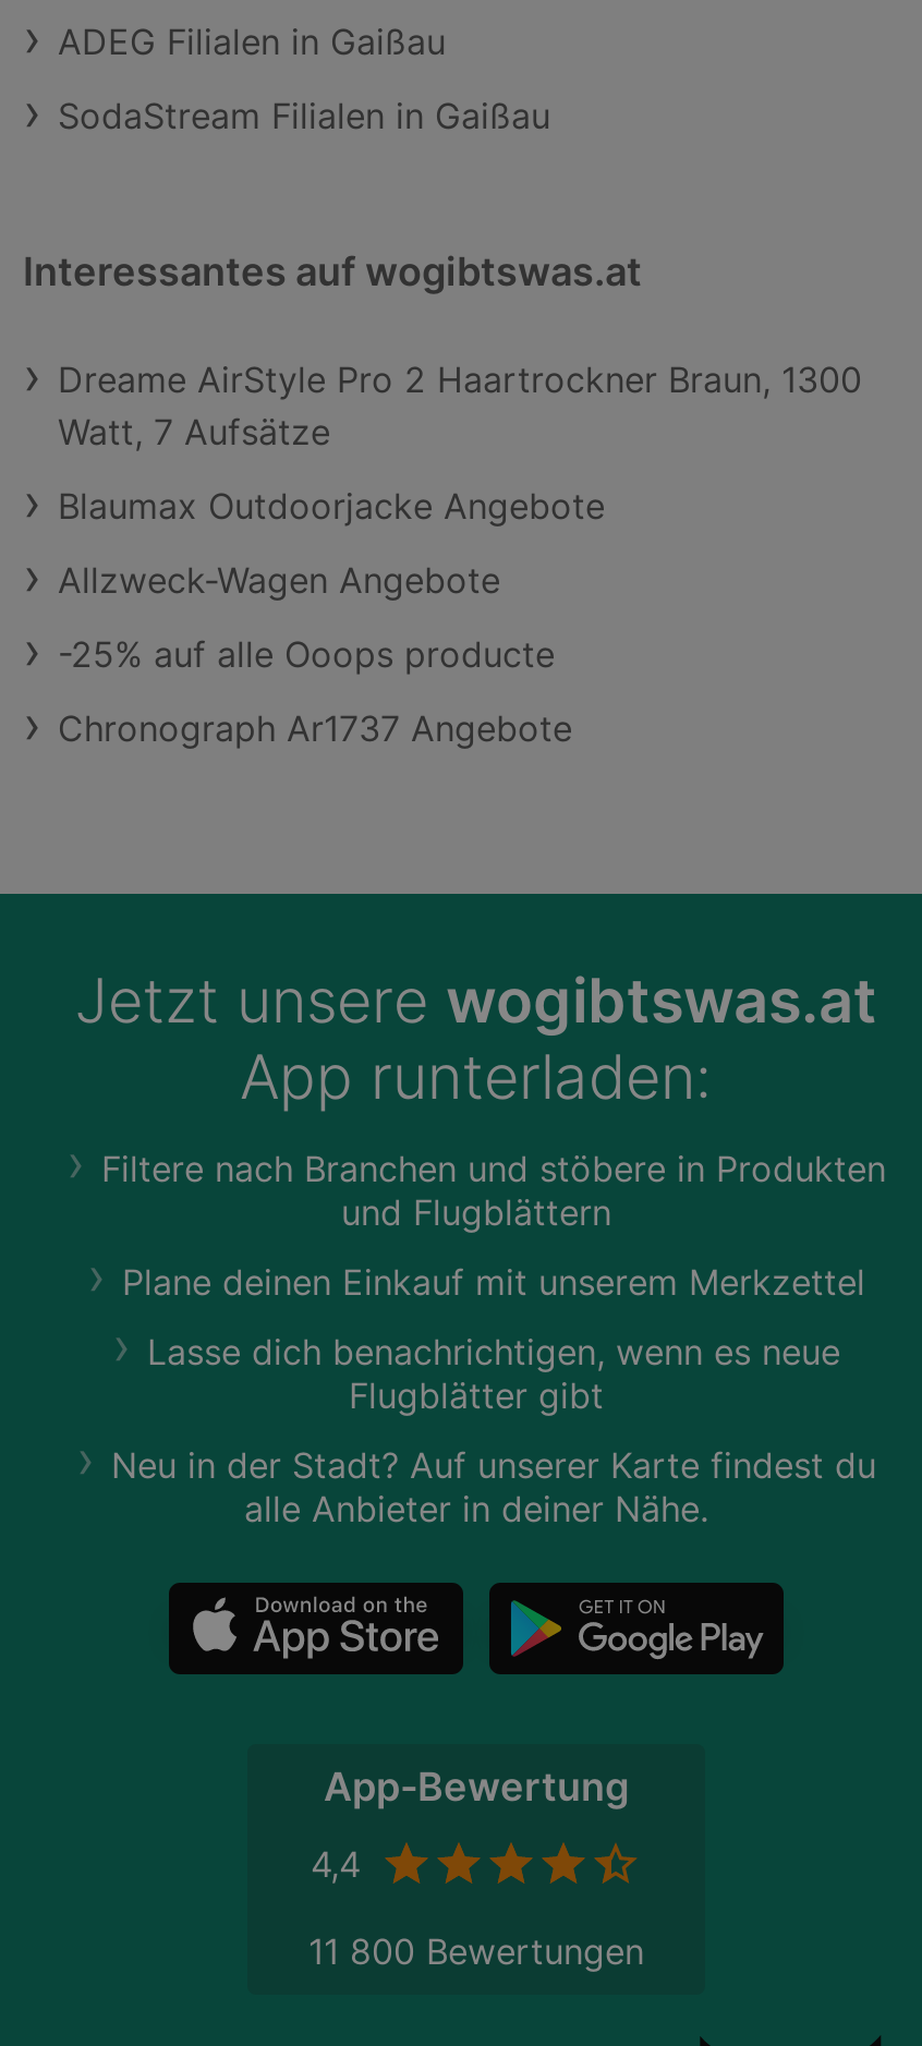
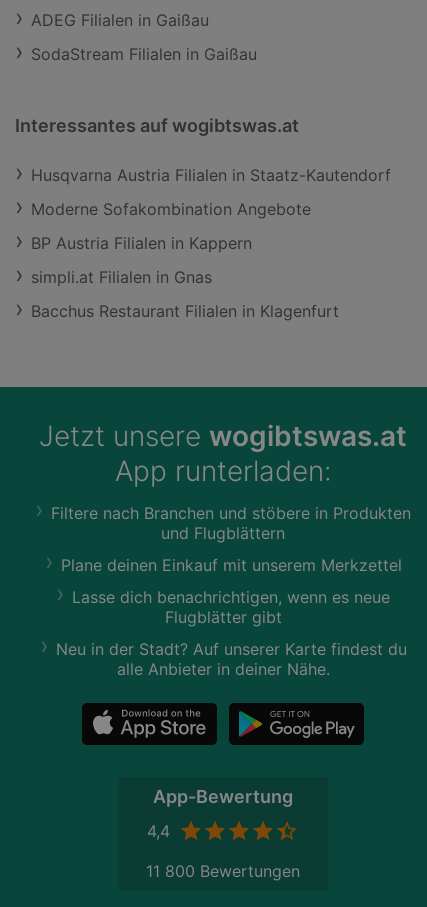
- Dreame AirStyle Pro 2 Haartrockner Braun, 1300
- Watt, 7 Aufsätze
+ Husqvarna Austria Filialen in Staatz-Kautendorf

- Blaumax Outdoorjacke Angebote
+ Moderne Sofakombination Angebote

- Allzweck-Wagen Angebote
+ BP Austria Filialen in Kappern

- -25% auf alle Ooops producte
+ simpli.at Filialen in Gnas

- Chronograph Ar1737 Angebote
+ Bacchus Restaurant Filialen in Klagenfurt
